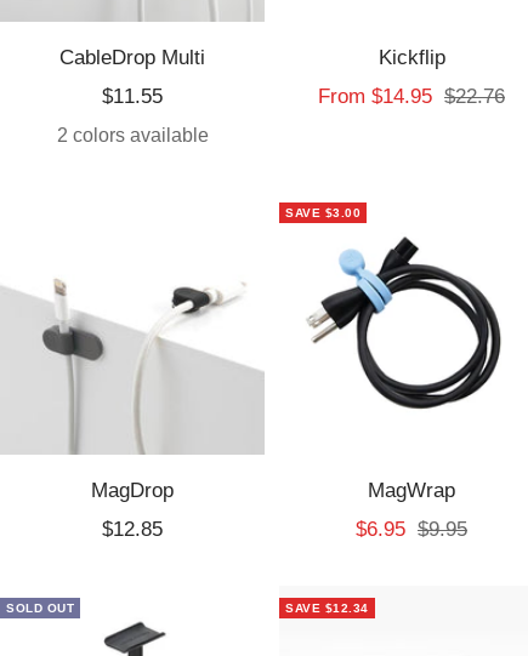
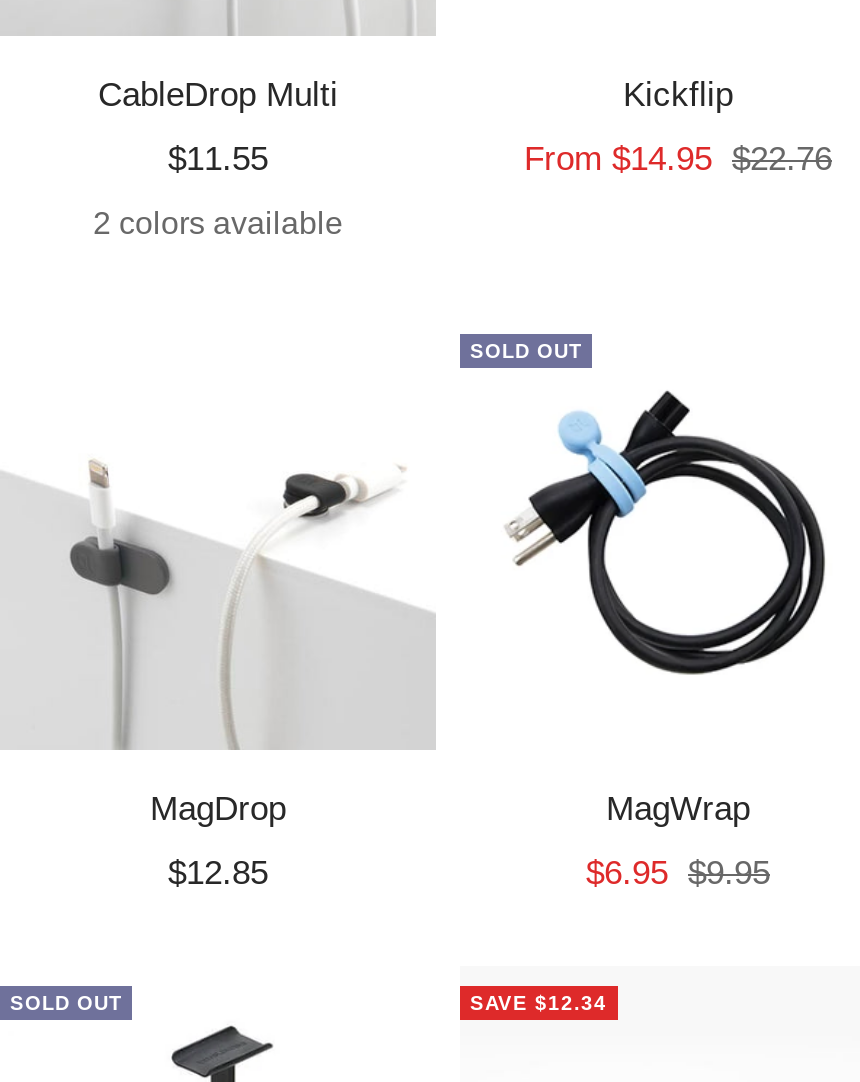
- SAVE $3.00
+ SOLD OUT
